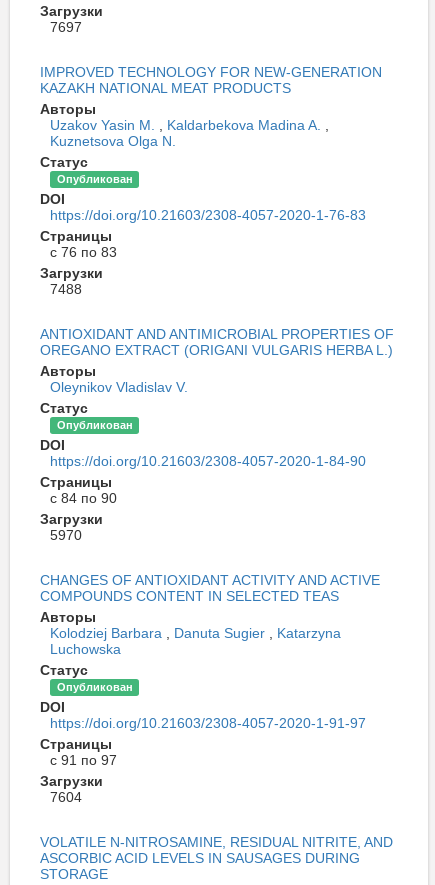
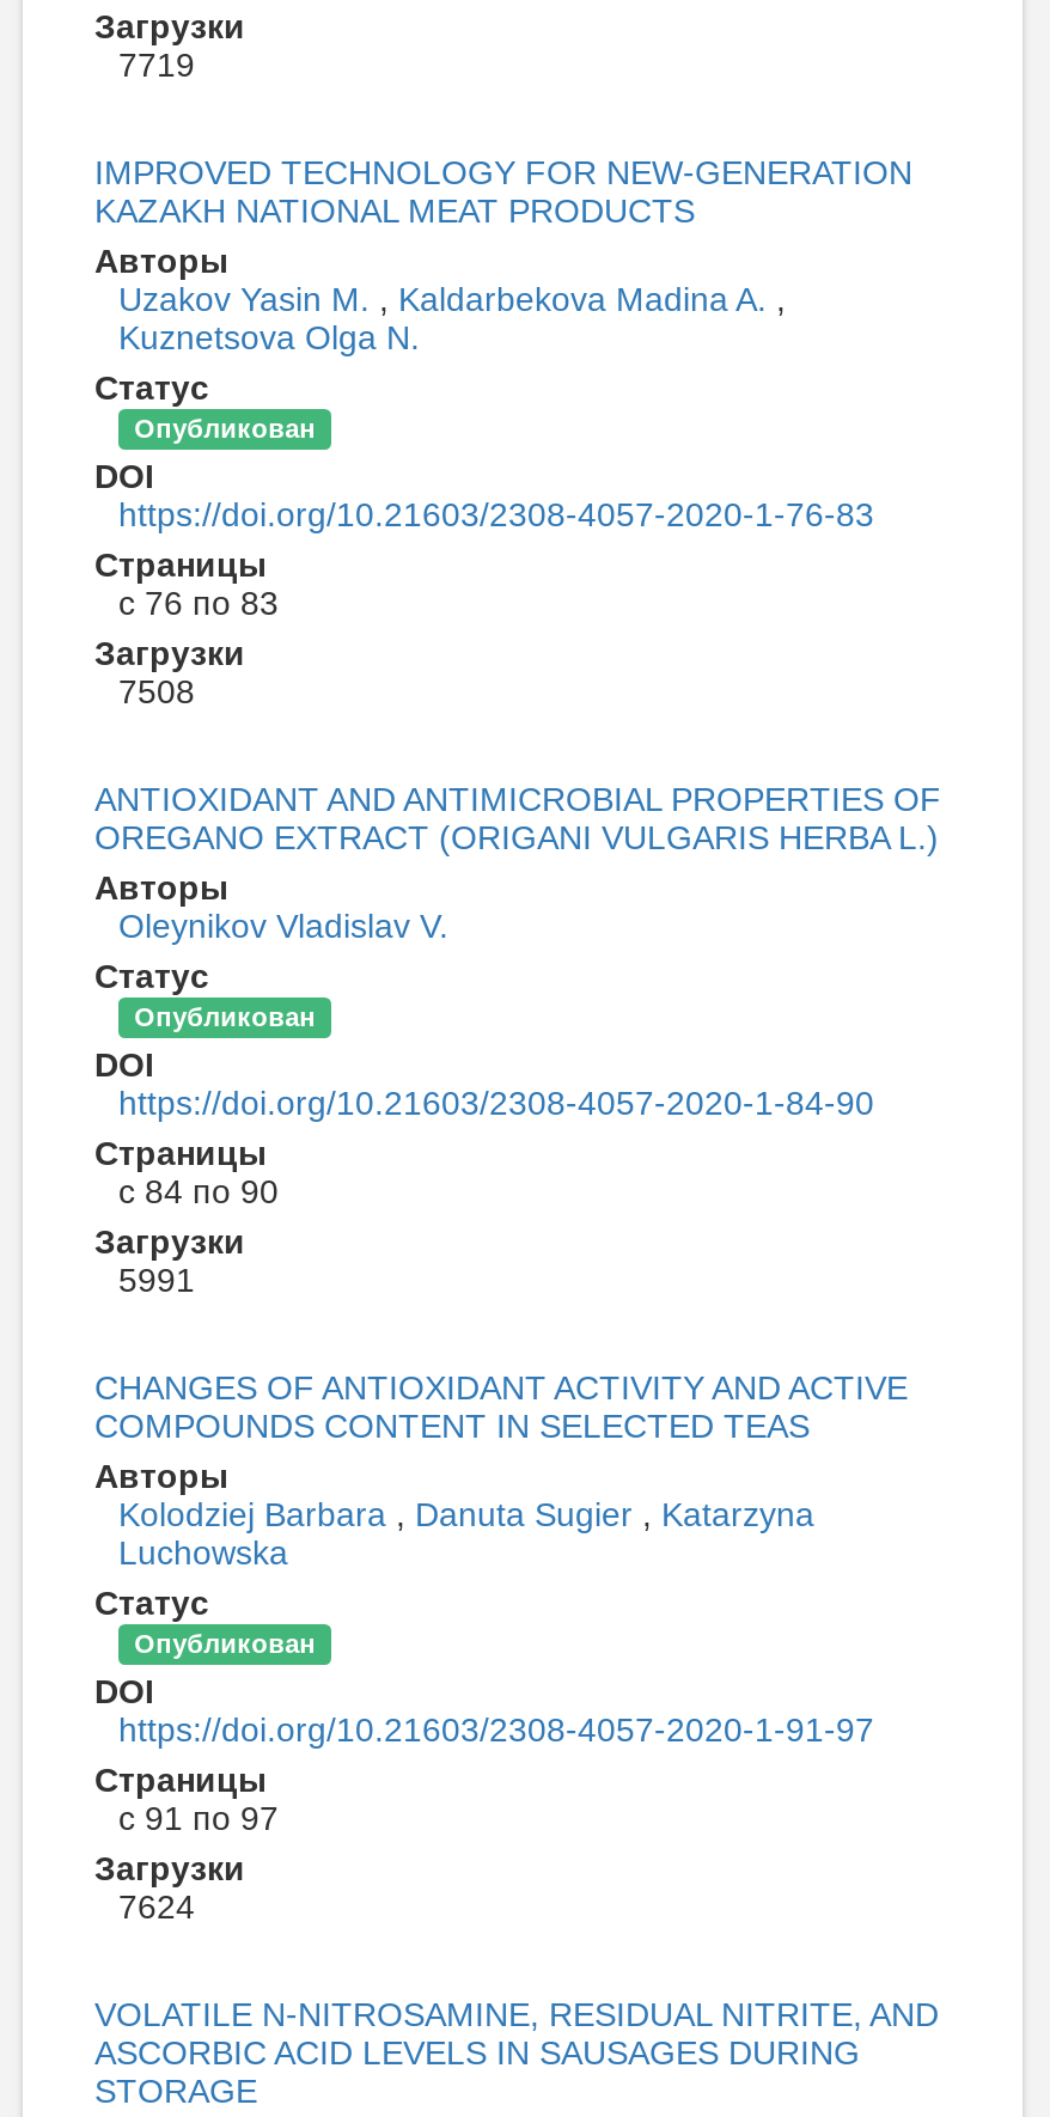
- 7697
+ 7719

- 7488
+ 7508

- 5970
+ 5991

- 7604
+ 7624
